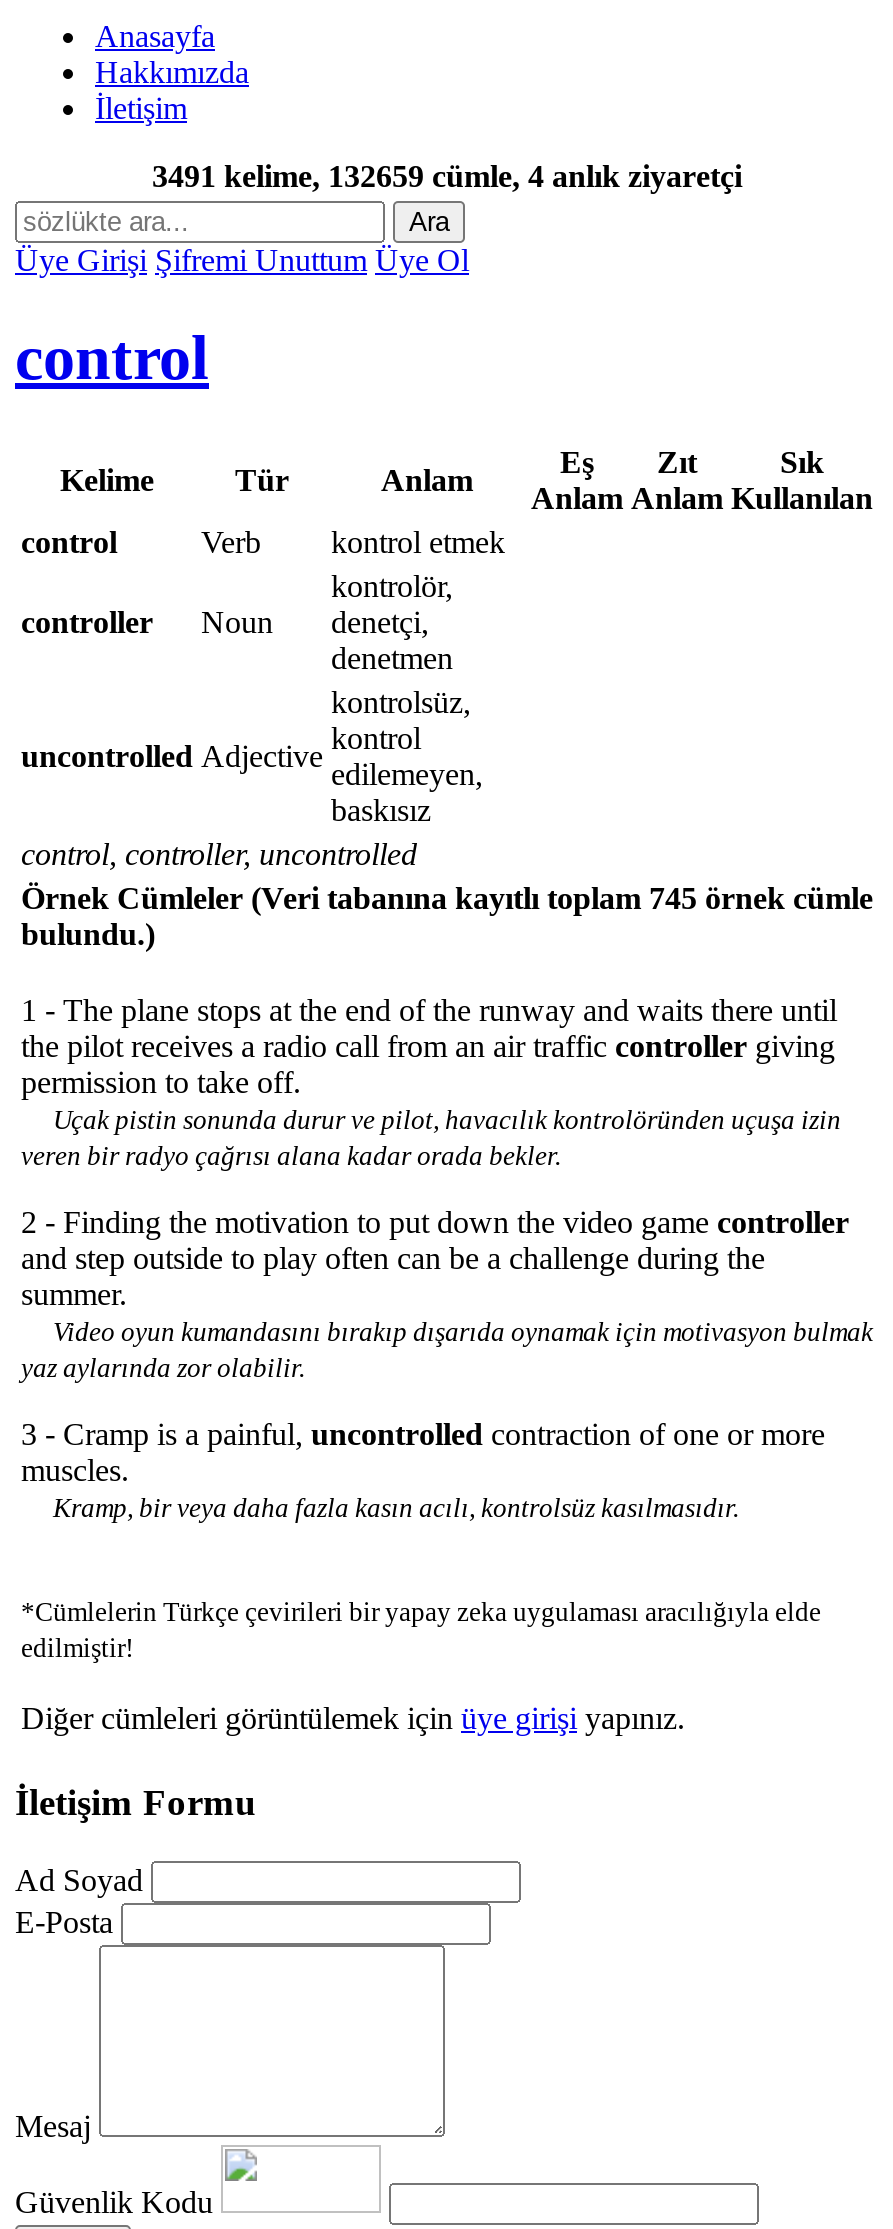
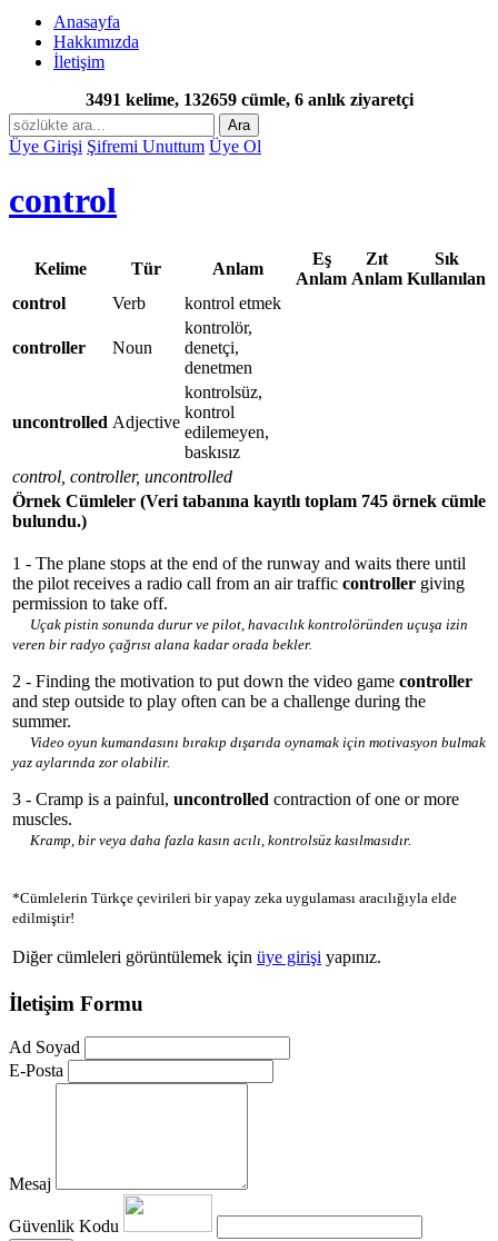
- 3491 kelime, 132659 cümle, 4 anlık ziyaretçi
+ 3491 kelime, 132659 cümle, 6 anlık ziyaretçi
